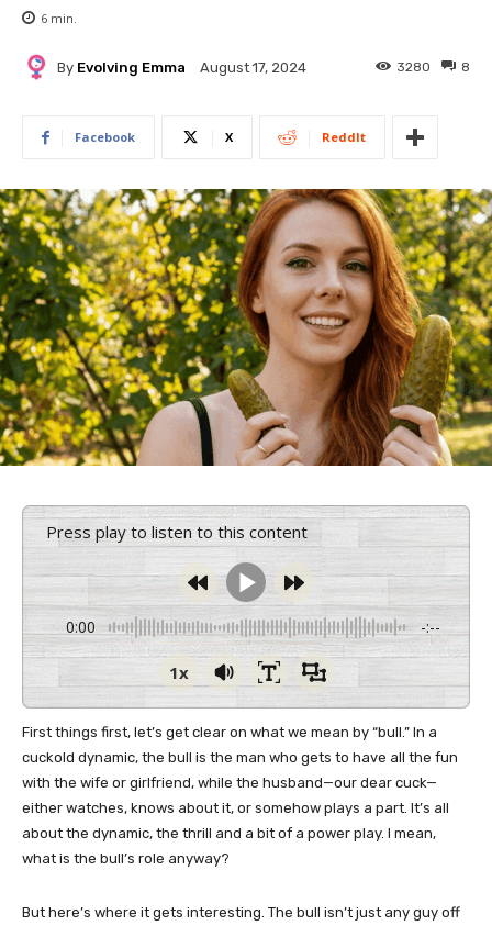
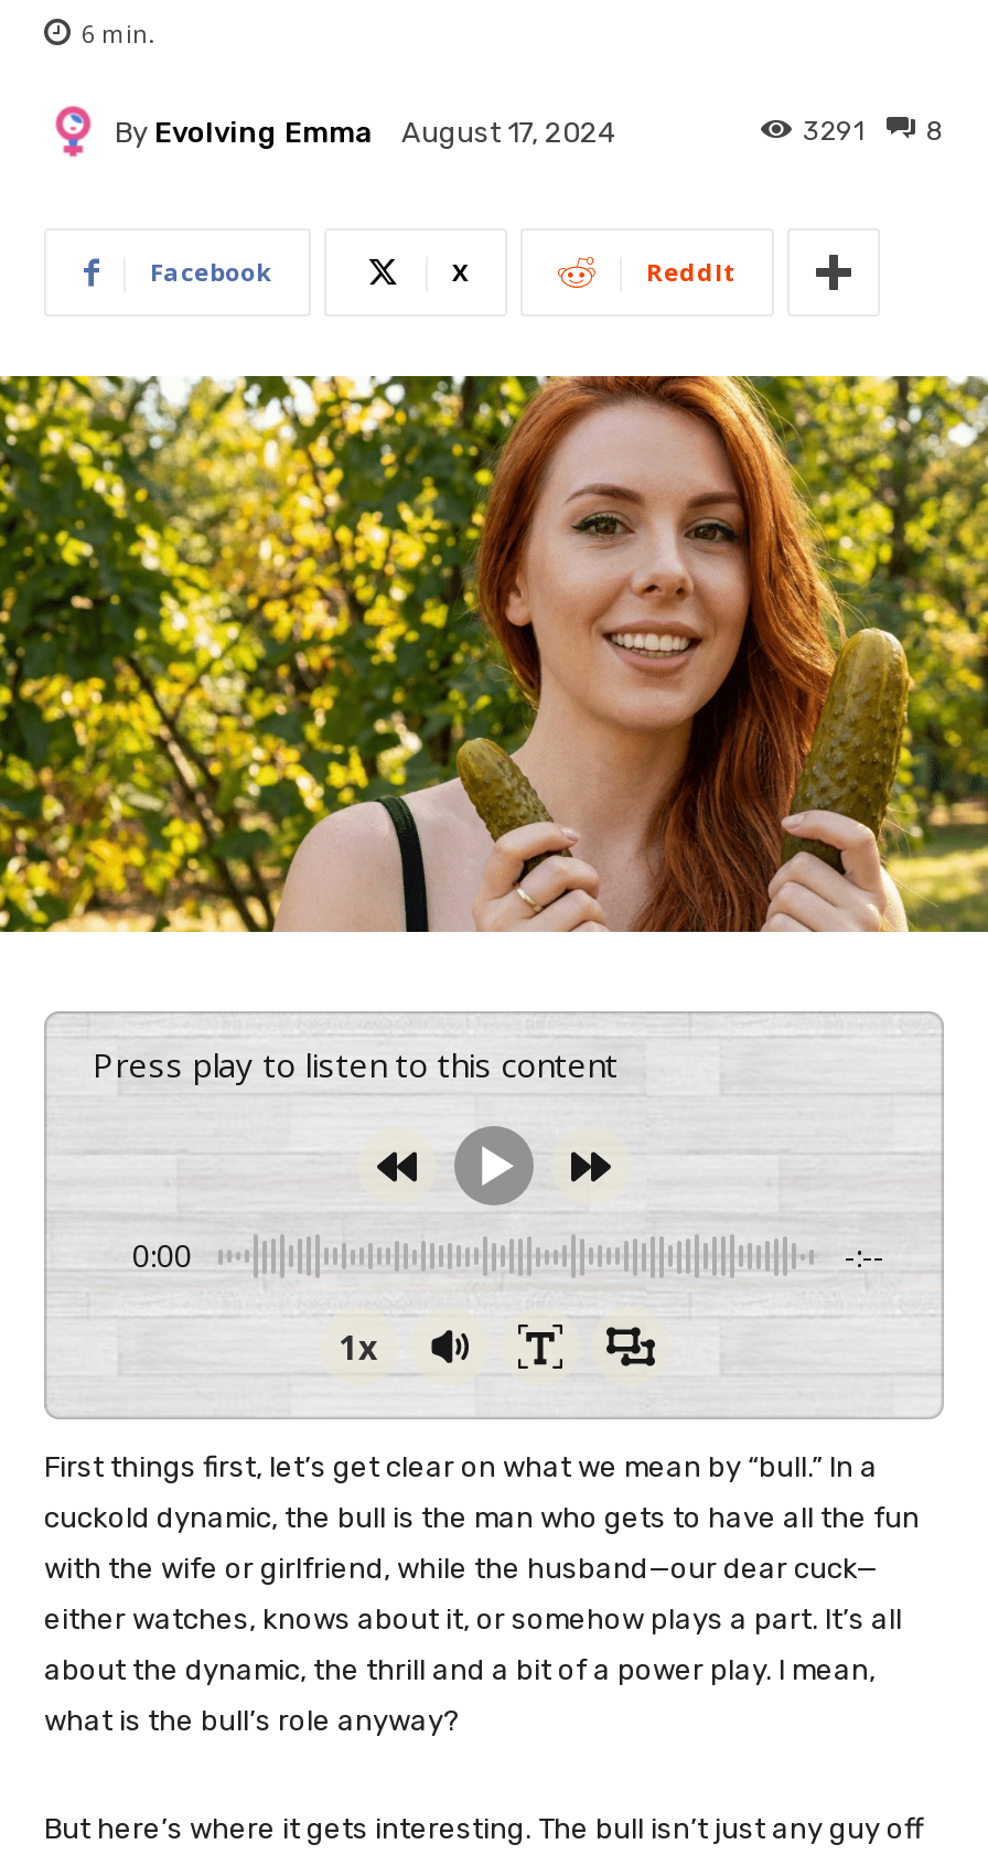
- 3280 8
+ 3291 8
